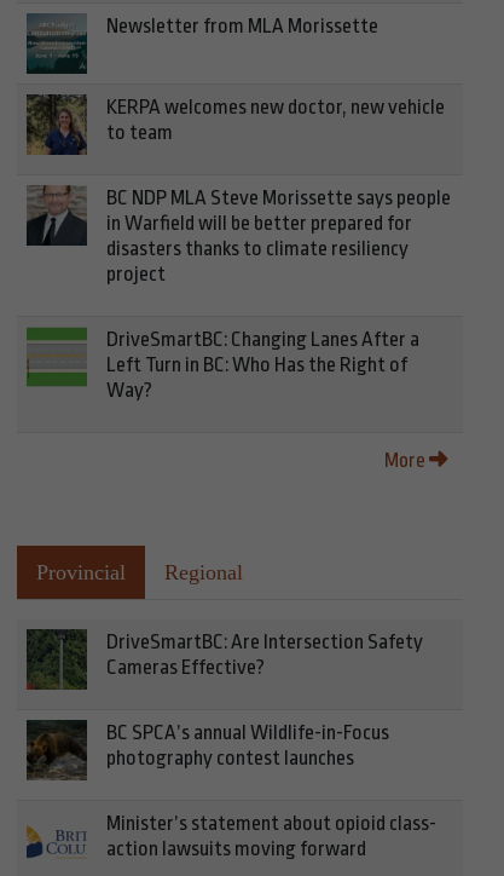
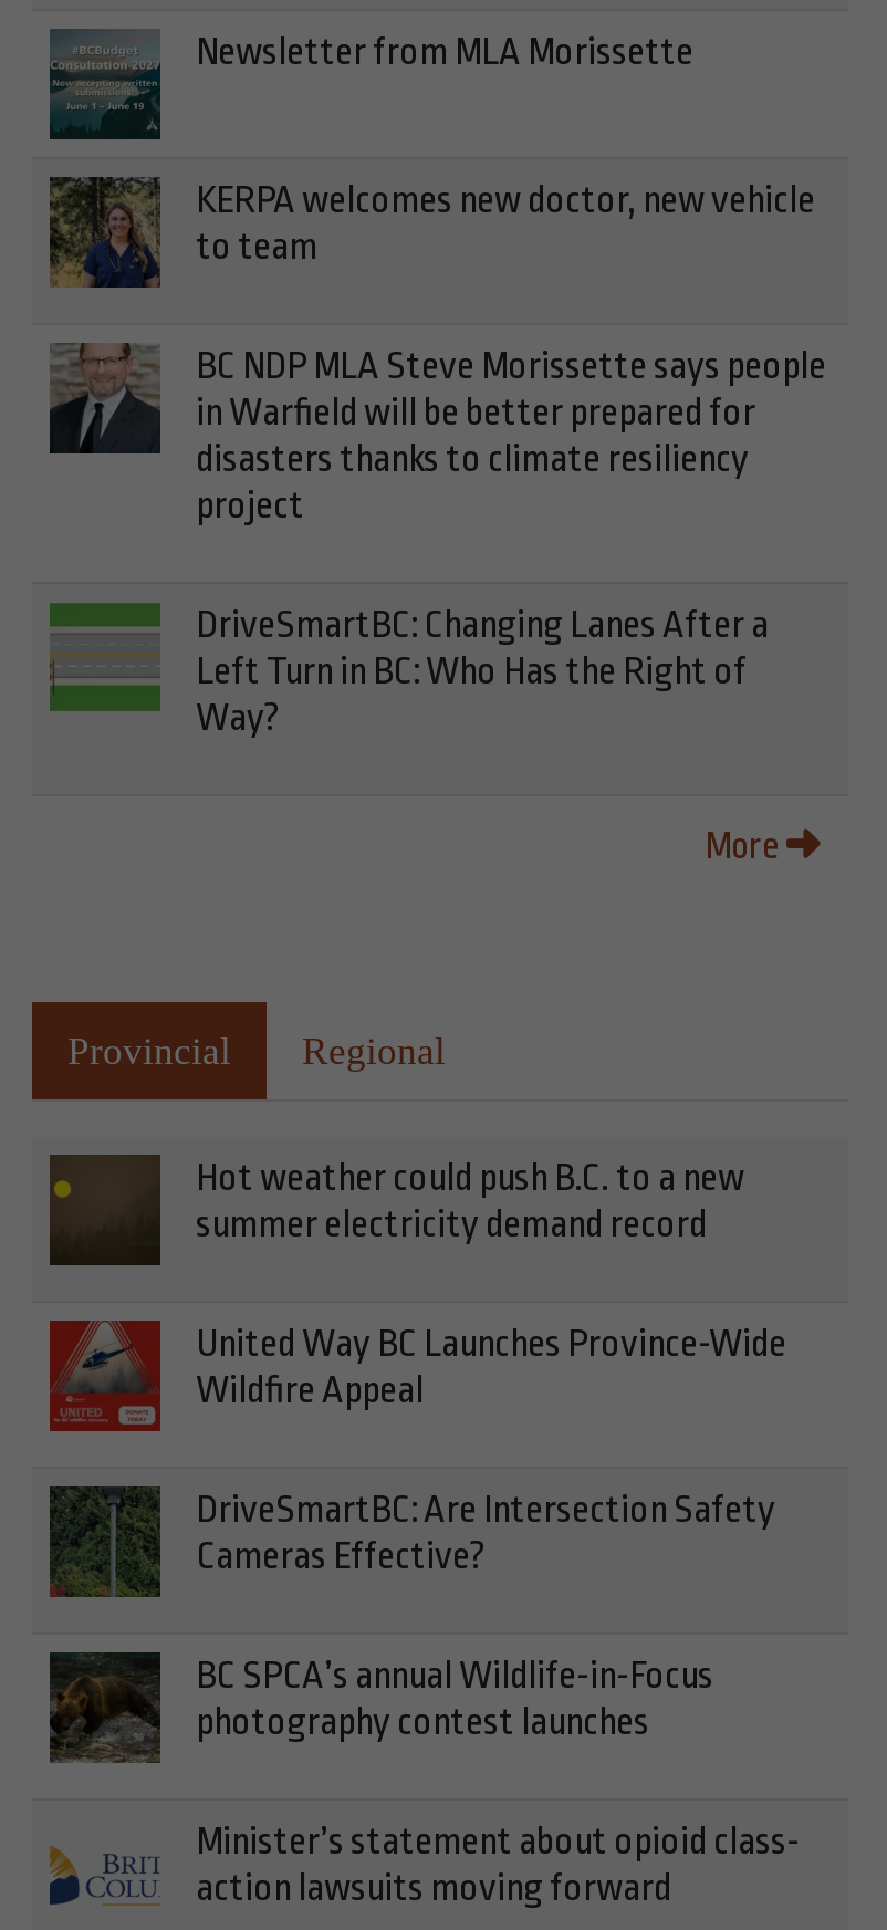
+ [image]
+ Hot weather could push B.C. to a new
+ summer electricity demand record
+ United Way BC Launches Province-Wide
+ Wildfire Appeal

+ [image]
